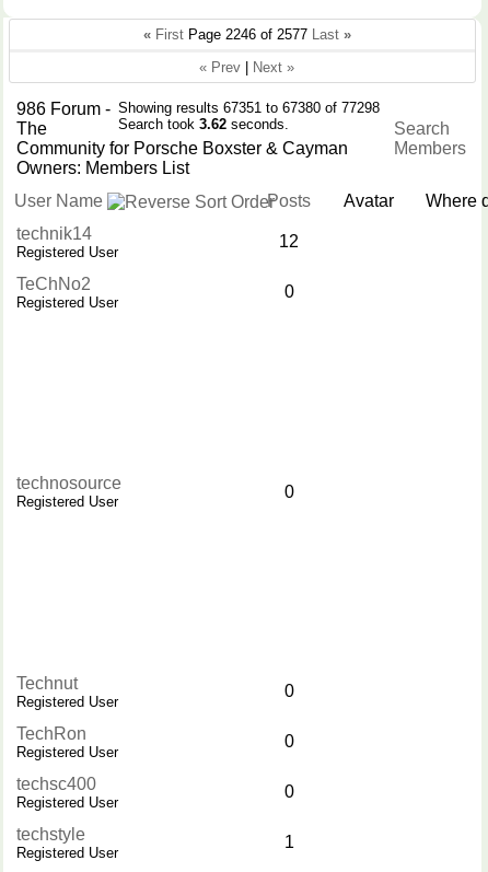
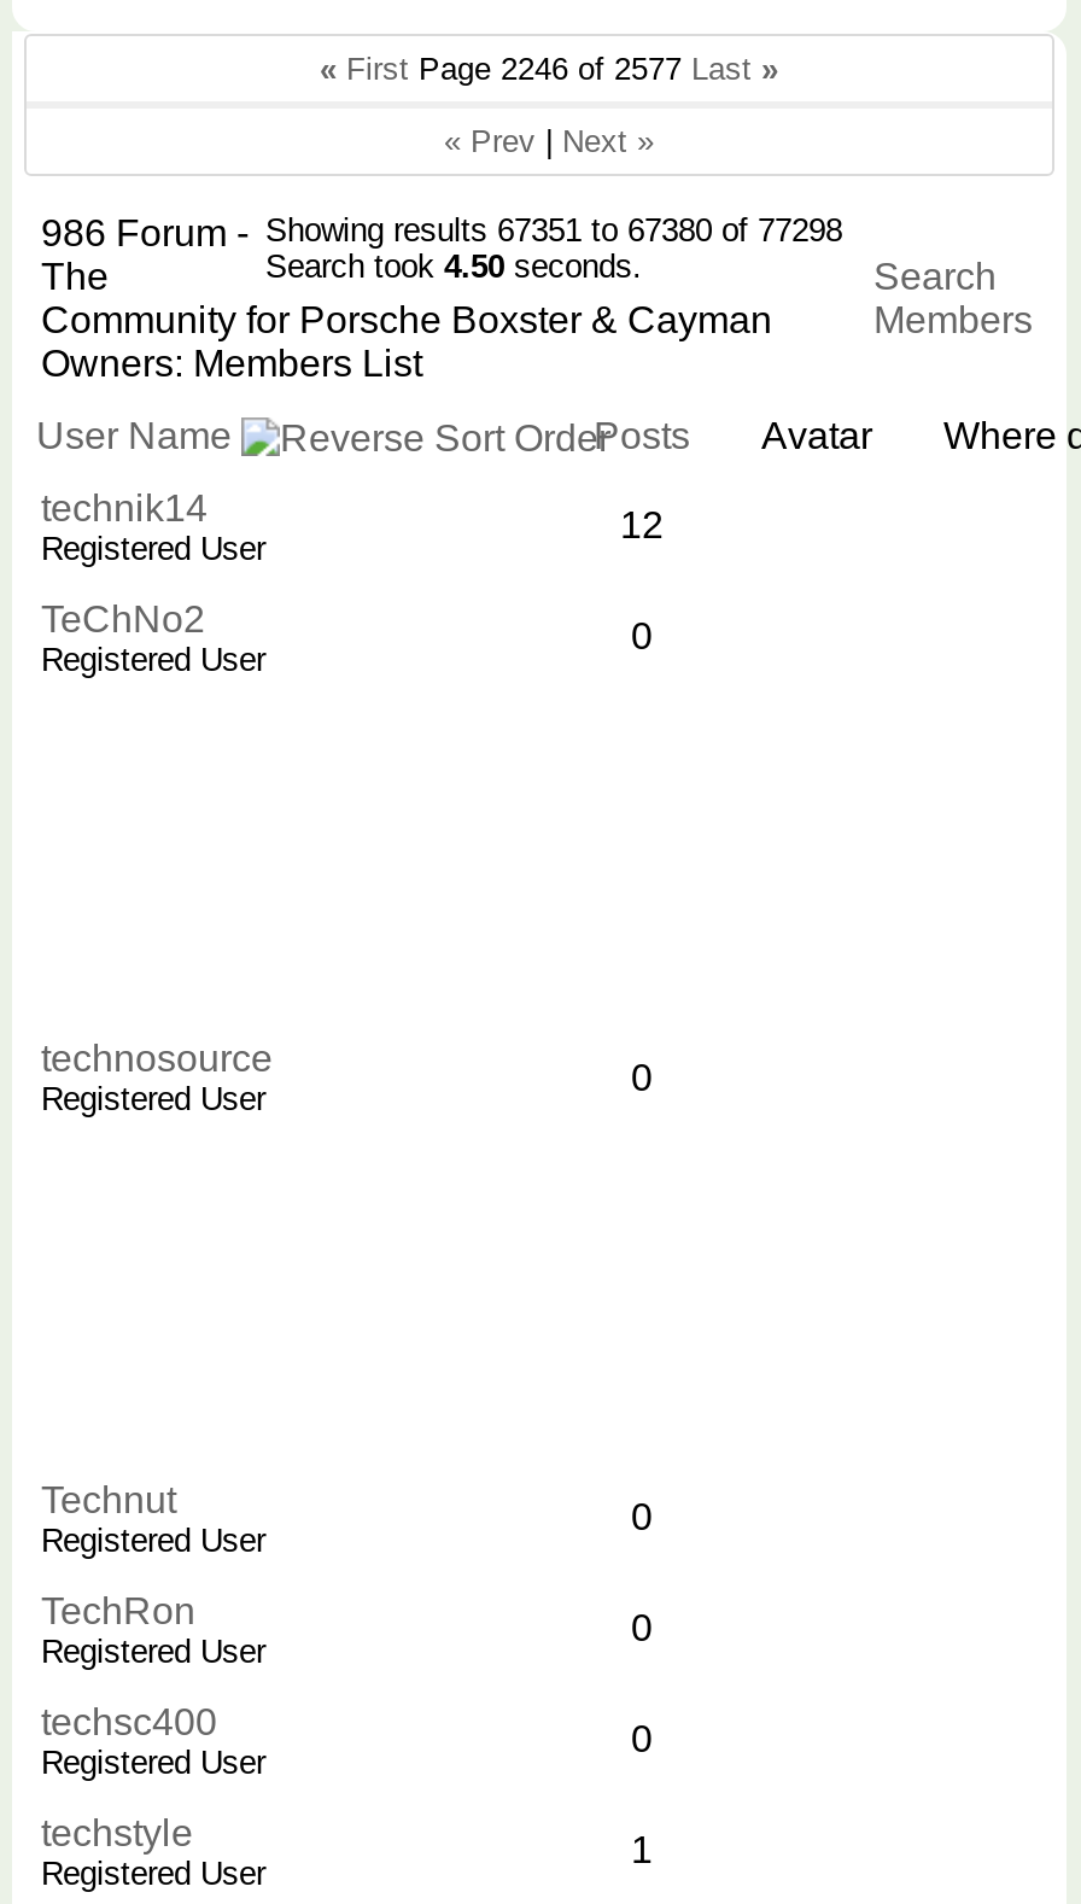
- Search took 3.62 seconds.
+ Search took 4.50 seconds.
